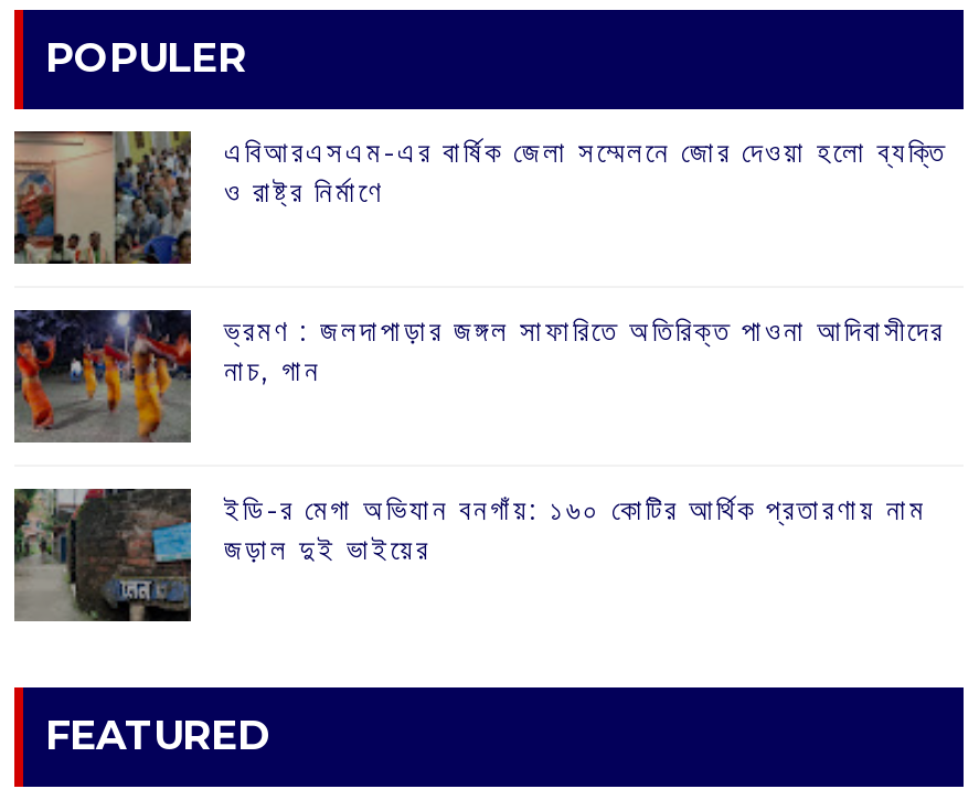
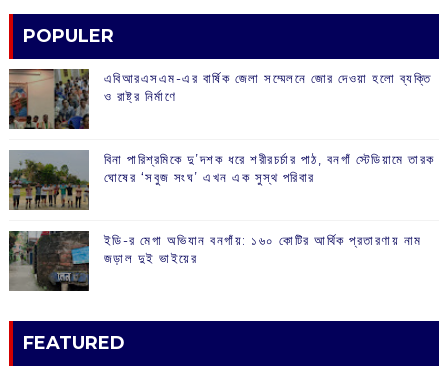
- [image]
- ‌ভ্রমণ : জলদাপাড়ার জঙ্গল সাফারিতে অতিরিক্ত পাওনা আদিবাসীদের
- নাচ, গান
+ [image]
+ বিনা পারিশ্রমিকে দু’দশক ধরে শরীরচর্চার পাঠ, বনগাঁ স্টেডিয়ামে তারক
+ ঘোষের ‘সবুজ সংঘ’ এখন এক সুস্থ পরিবার
